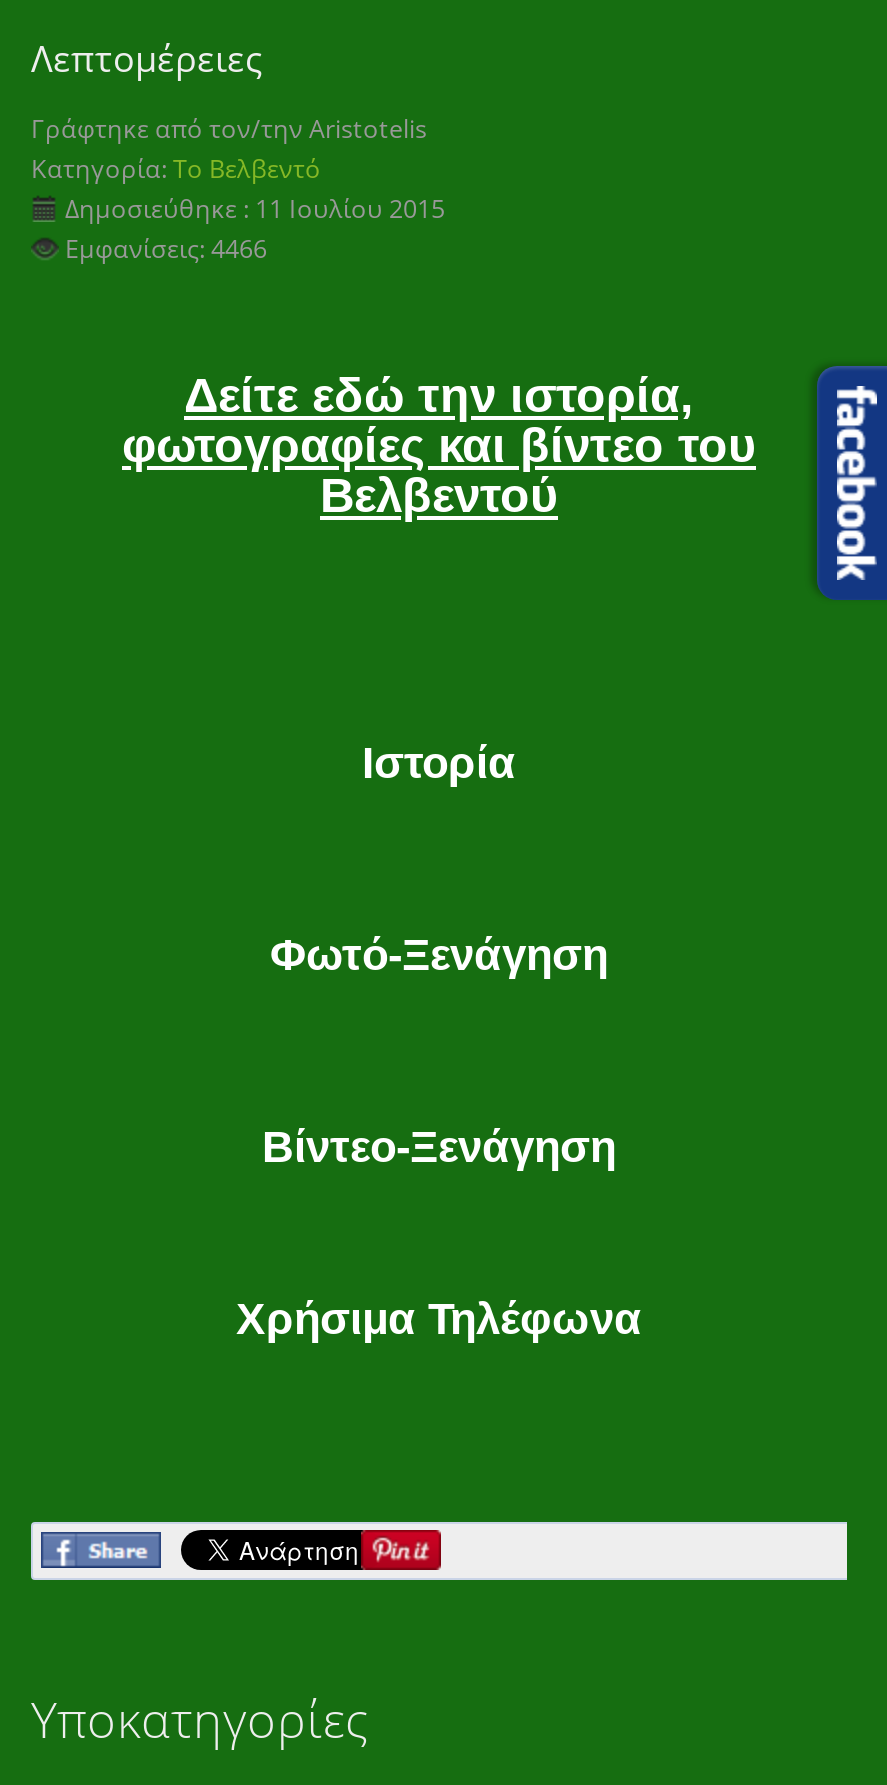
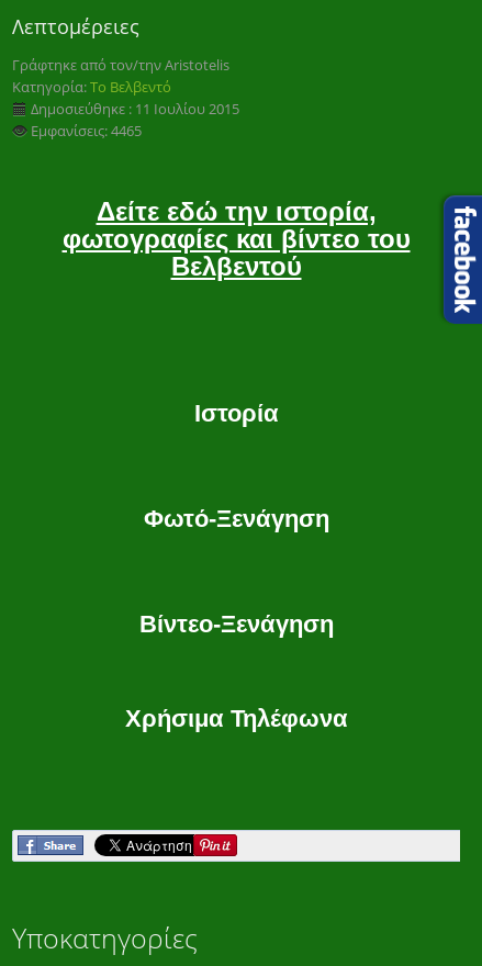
- Εμφανίσεις: 4466
+ Εμφανίσεις: 4465
